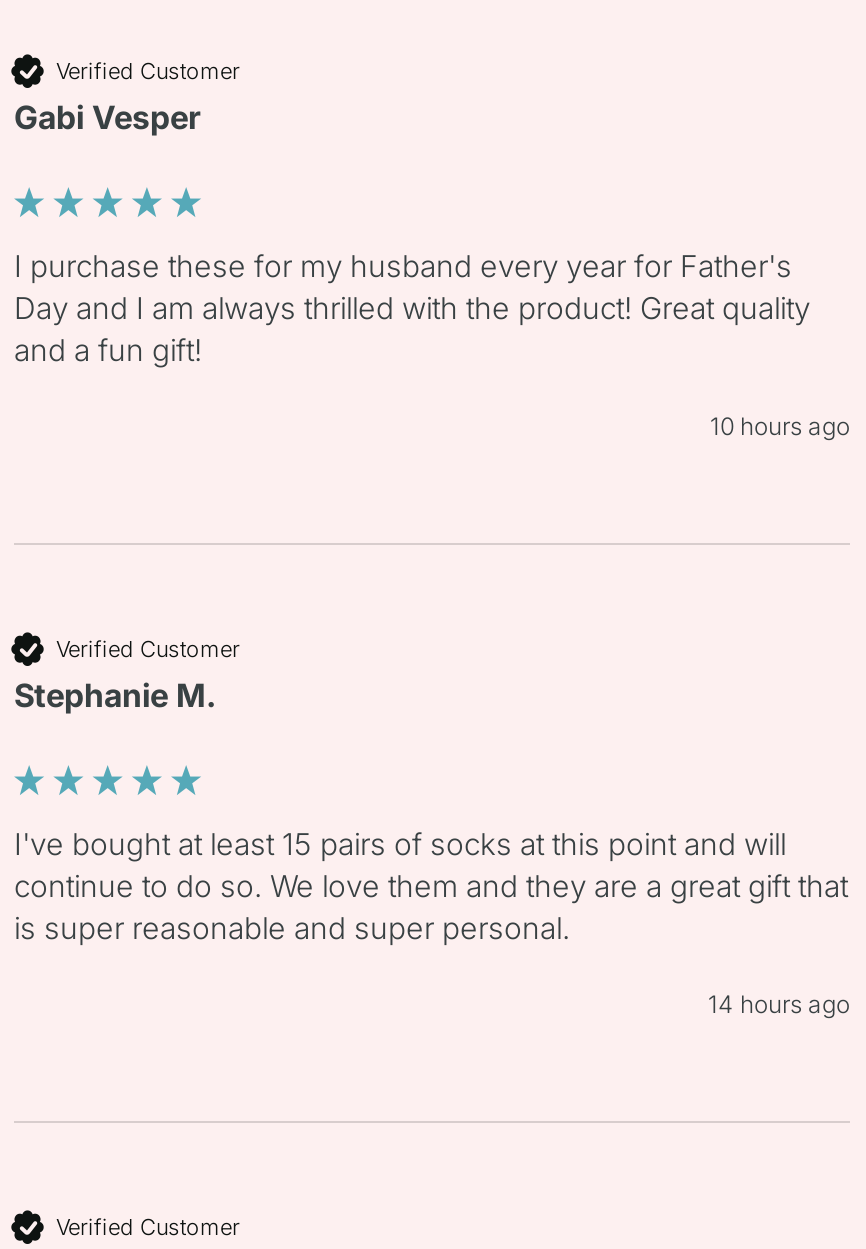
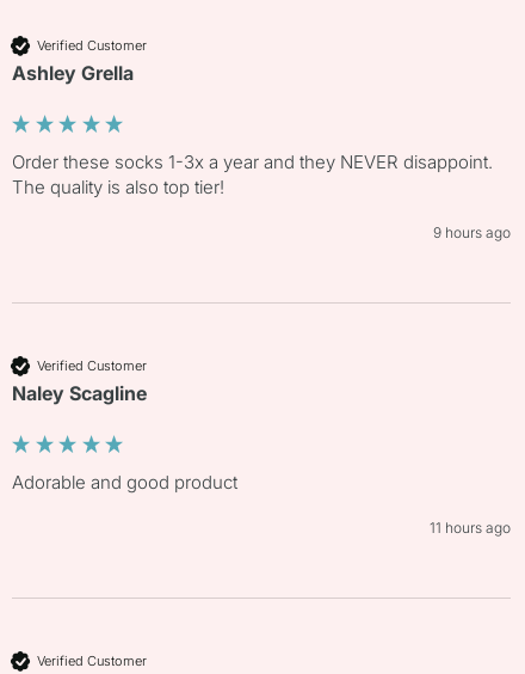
- Gabi Vesper
+ Ashley Grella

- I purchase these for my husband every year for Father's
- Day and I am always thrilled with the product! Great quality
- and a fun gift!
+ Order these socks 1-3x a year and they NEVER disappoint.
+ The quality is also top tier!

- 10 hours ago
+ 9 hours ago

- Stephanie M.
+ Naley Scagline

- I've bought at least 15 pairs of socks at this point and will
- continue to do so. We love them and they are a great gift that
- is super reasonable and super personal.
+ Adorable and good product

- 14 hours ago
+ 11 hours ago
